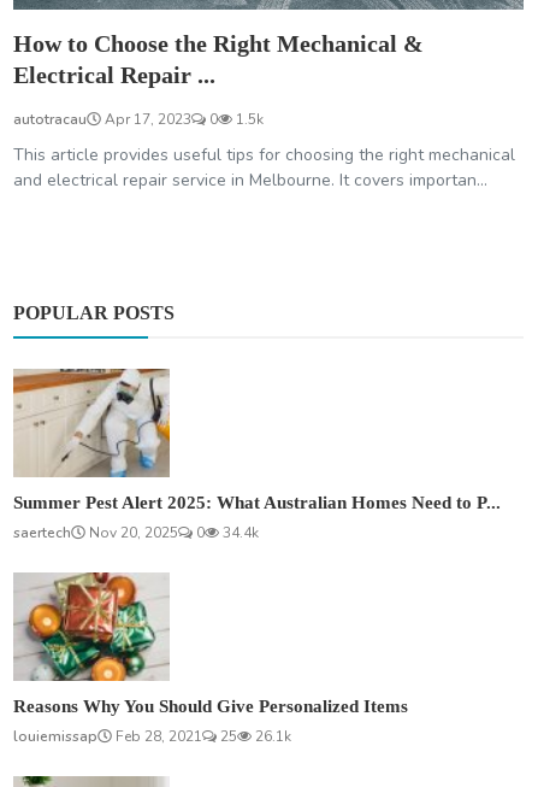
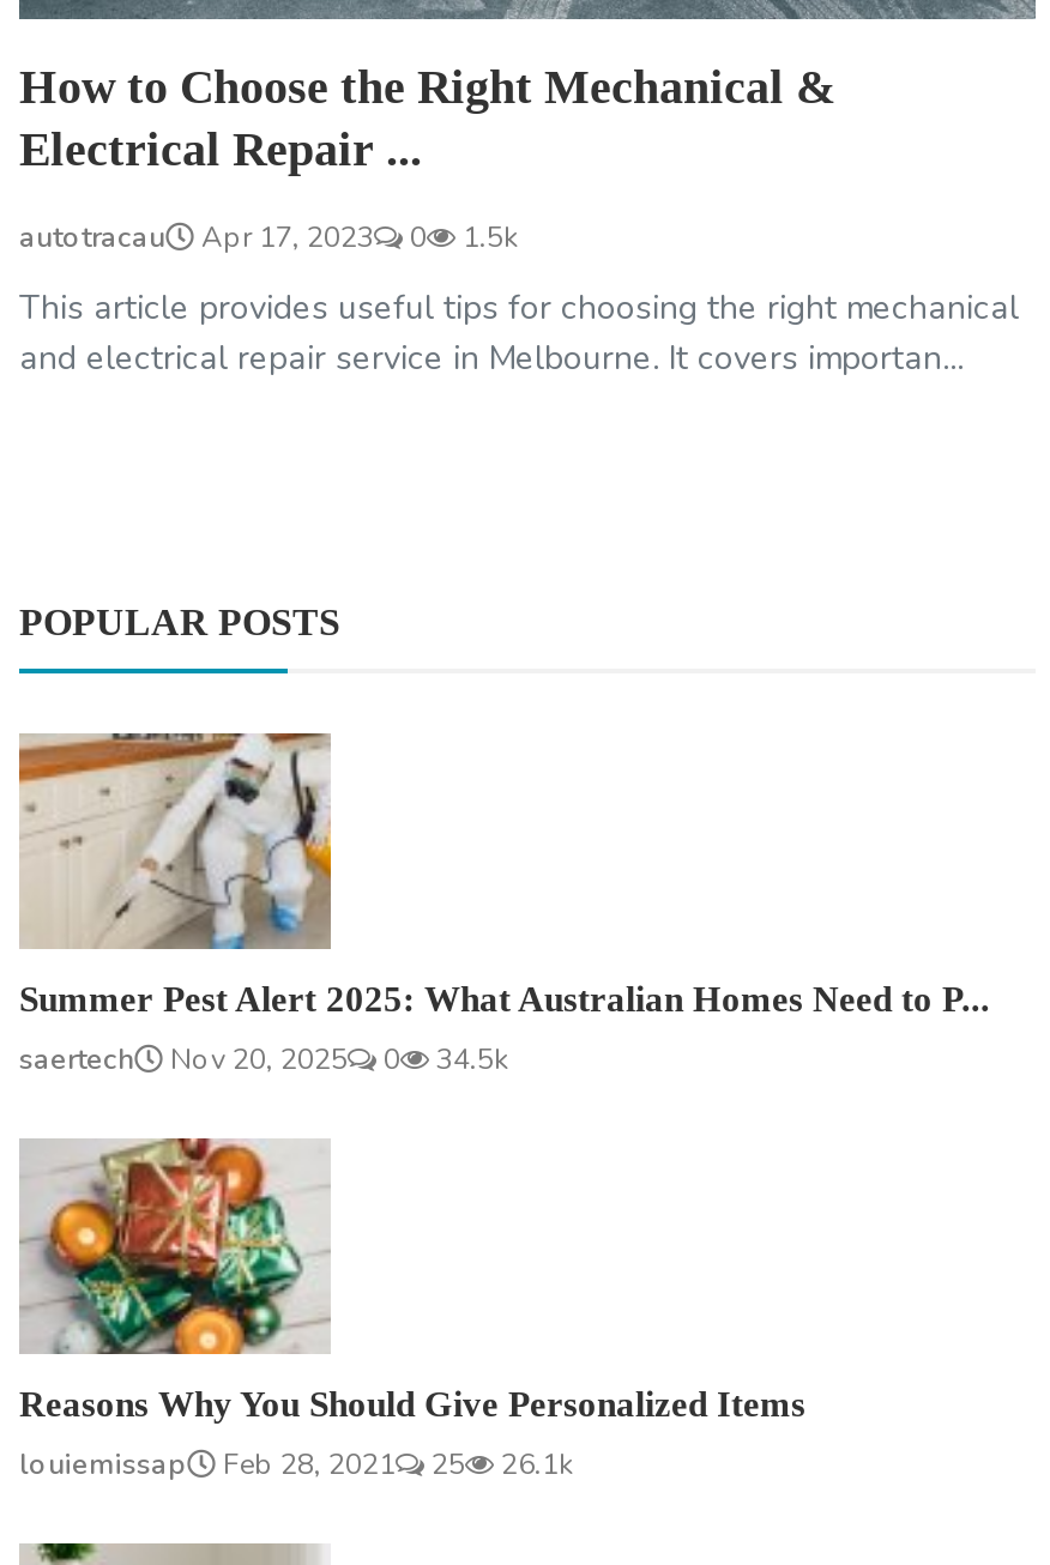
- 34.4k
+ 34.5k
